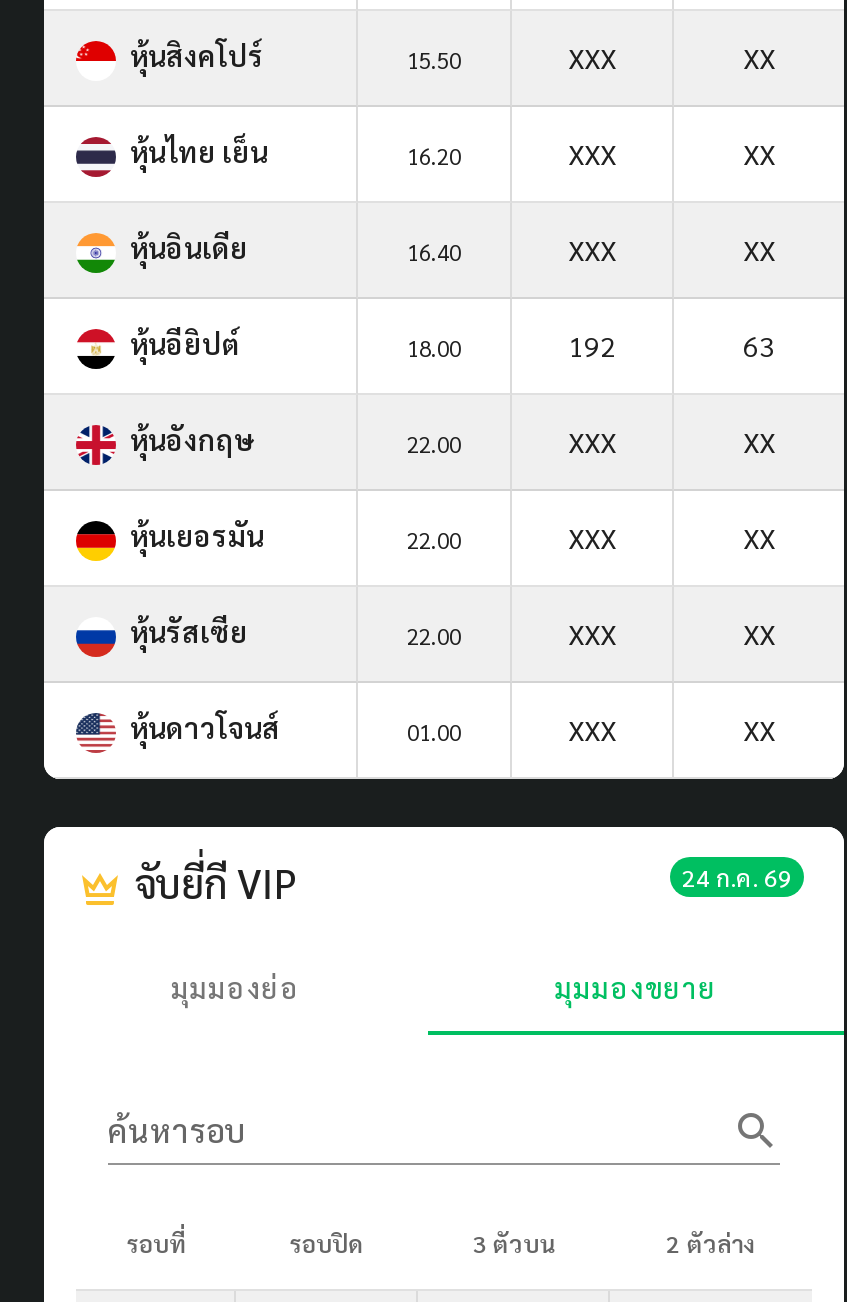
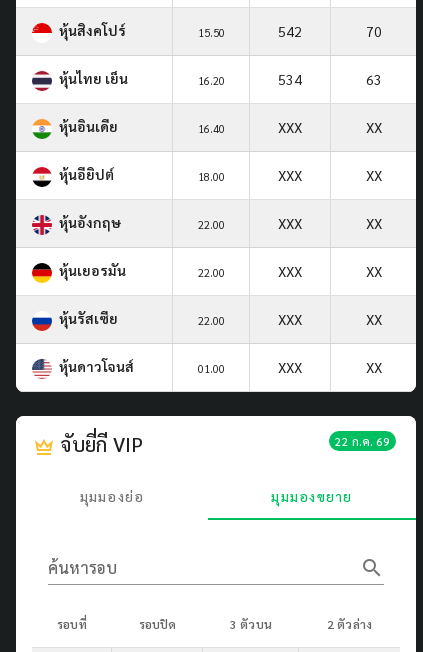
- XXX
- XX
+ 542
+ 70

- XXX
- XX
+ 534
+ 63

- 192
- 63
+ XXX
+ XX

- 24 ก.ค. 69
+ 22 ก.ค. 69
